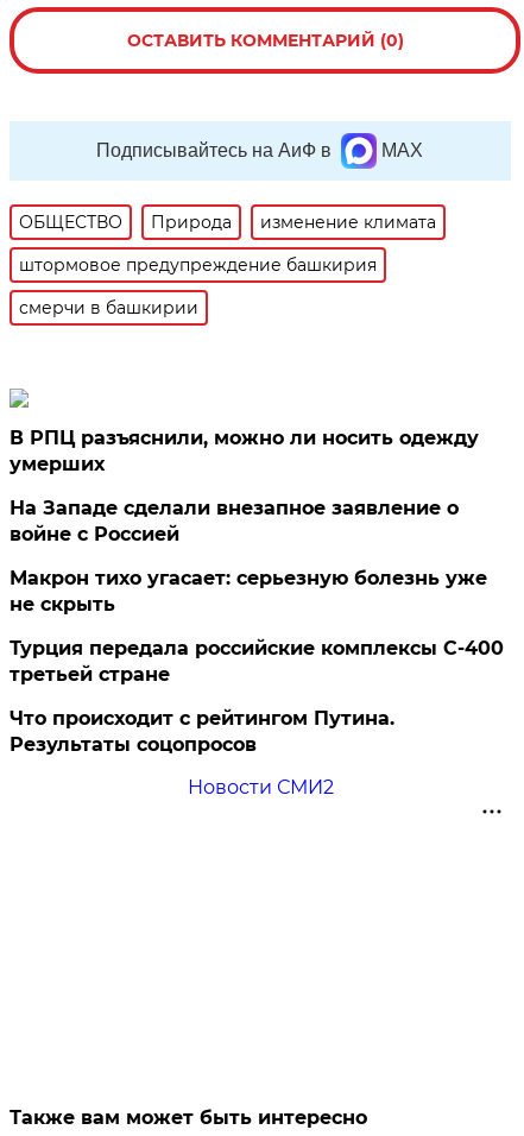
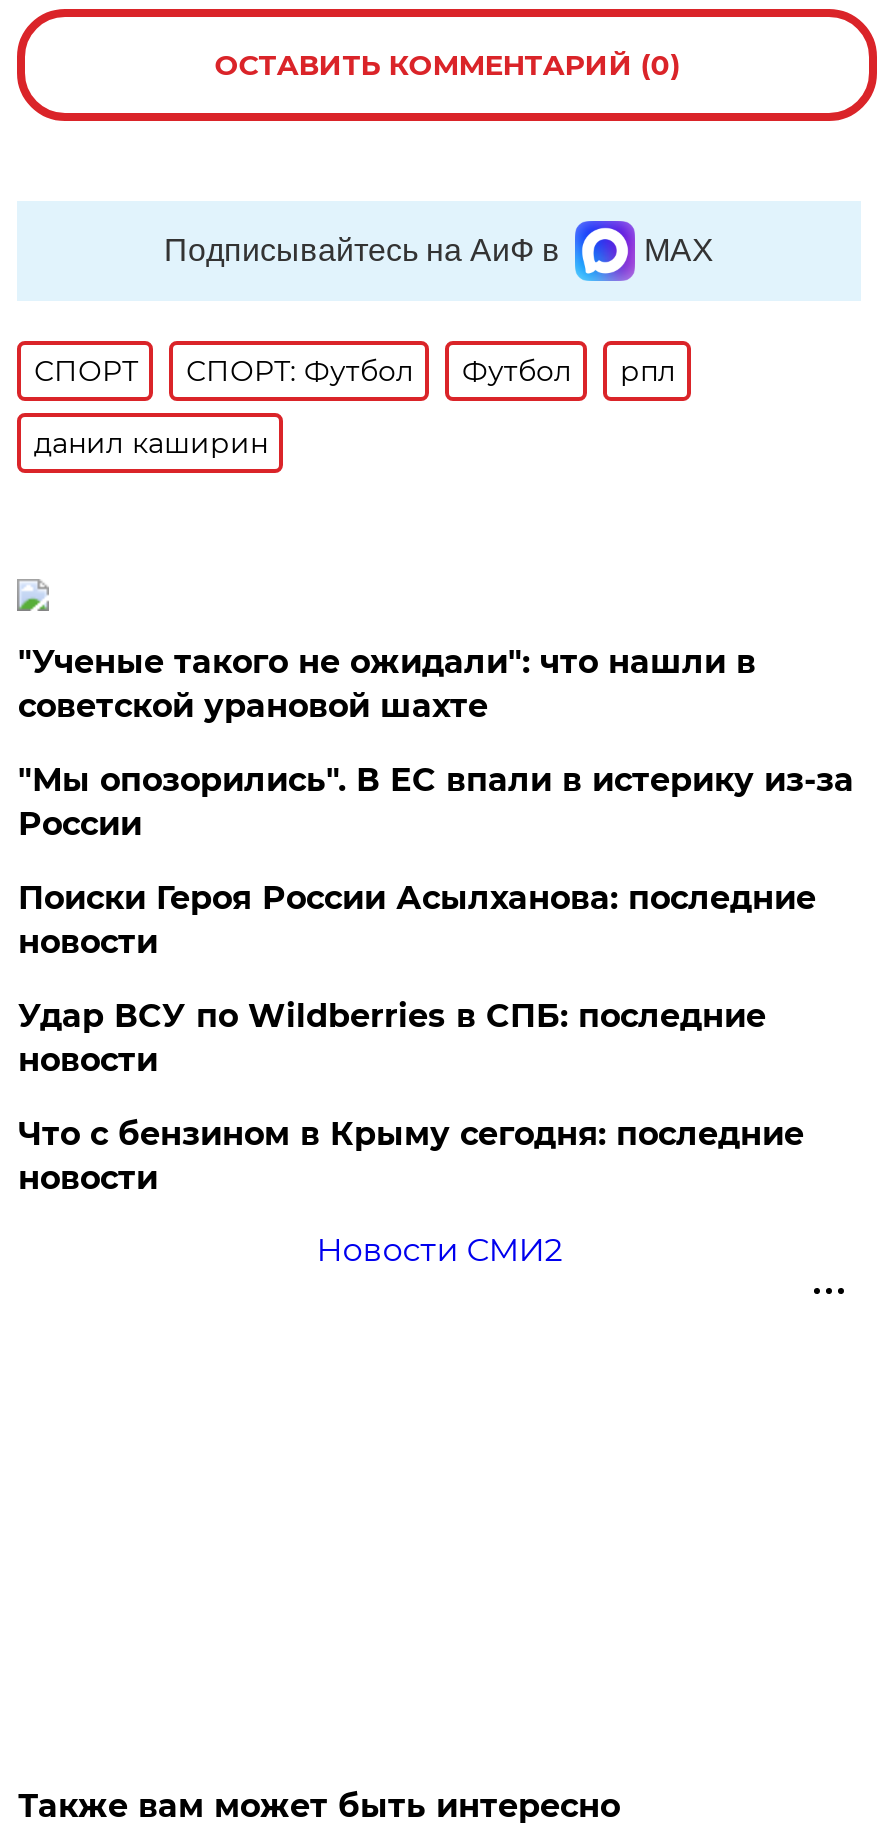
- ОБЩЕСТВО
- Природа
- изменение климата
- штормовое предупреждение башкирия
- смерчи в башкирии
+ СПОРТ
+ СПОРТ: Футбол
+ Футбол
+ рпл
+ данил каширин

- В РПЦ разъяснили, можно ли носить одежду
- умерших
- На Западе сделали внезапное заявление о
- войне с Россией
- Макрон тихо угасает: серьезную болезнь уже
- не скрыть
- Турция передала российские комплексы С-400
- третьей стране
- Что происходит с рейтингом Путина.
- Результаты соцопросов
+ "Ученые такого не ожидали": что нашли в
+ советской урановой шахте
+ "Мы опозорились". В ЕС впали в истерику из-за
+ России
+ Поиски Героя России Асылханова: последние
+ новости
+ Удар ВСУ по Wildberries в СПБ: последние
+ новости
+ Что с бензином в Крыму сегодня: последние
+ новости
